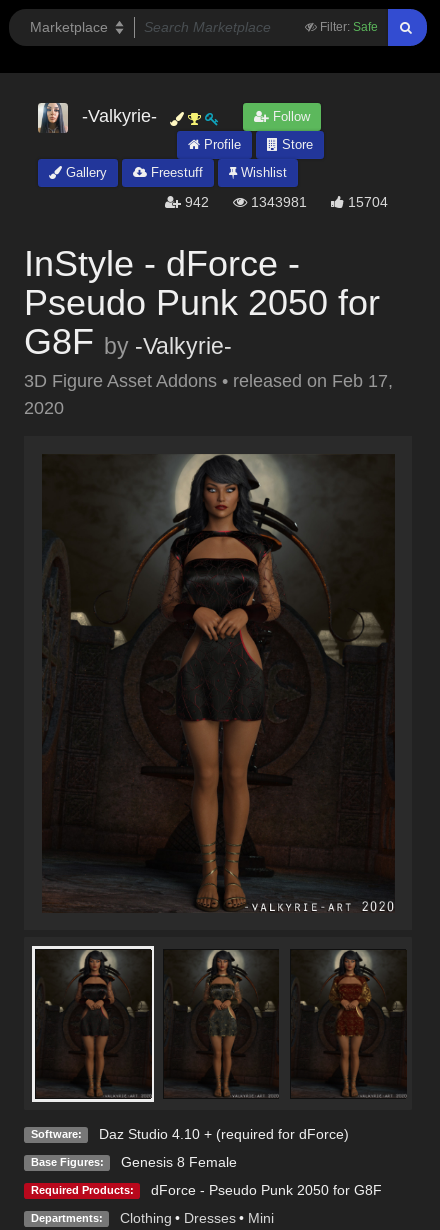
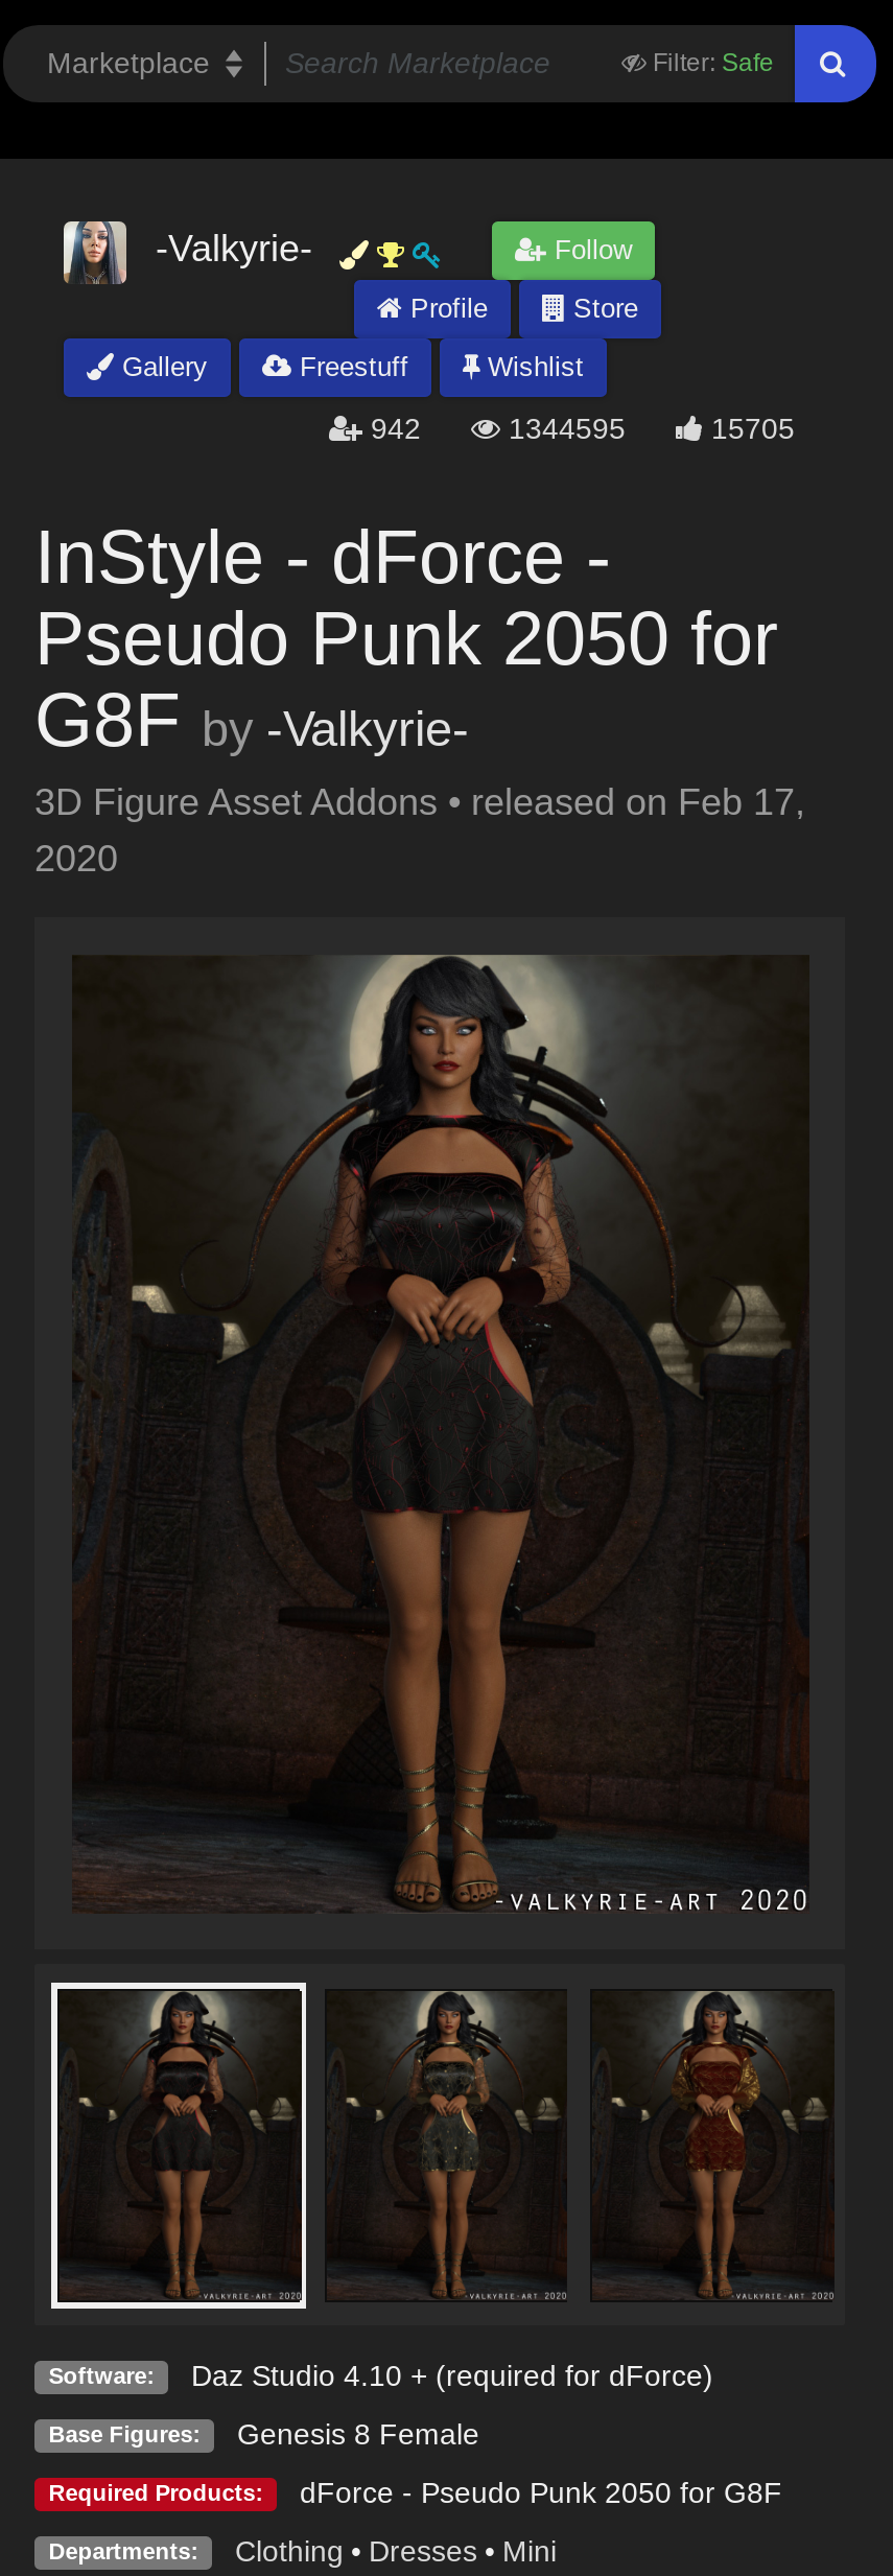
- 1343981
+ 1344595

- 15704
+ 15705
